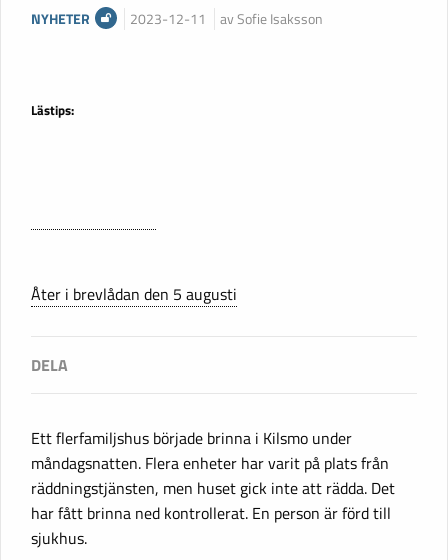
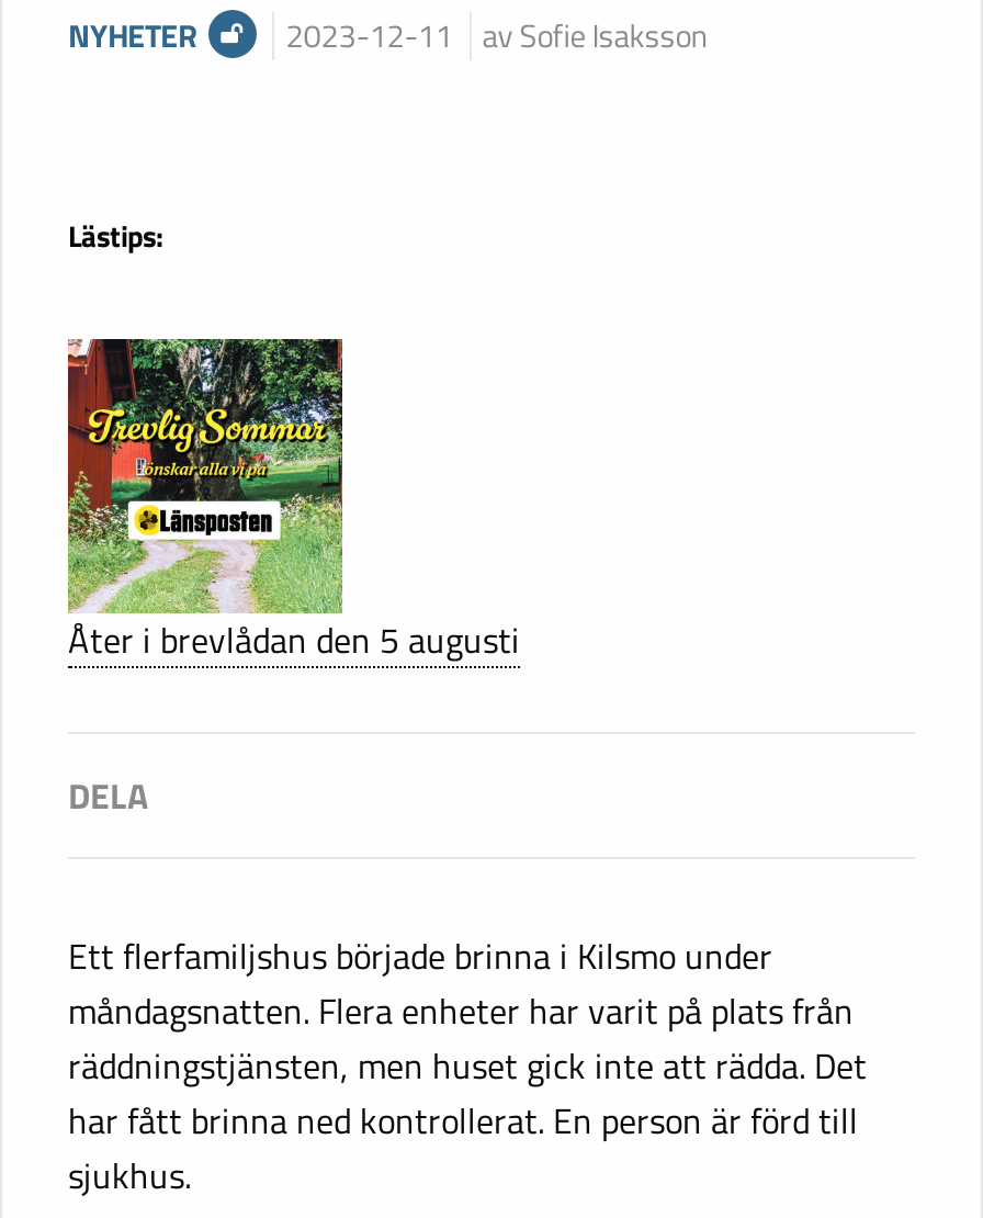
+ [image]
